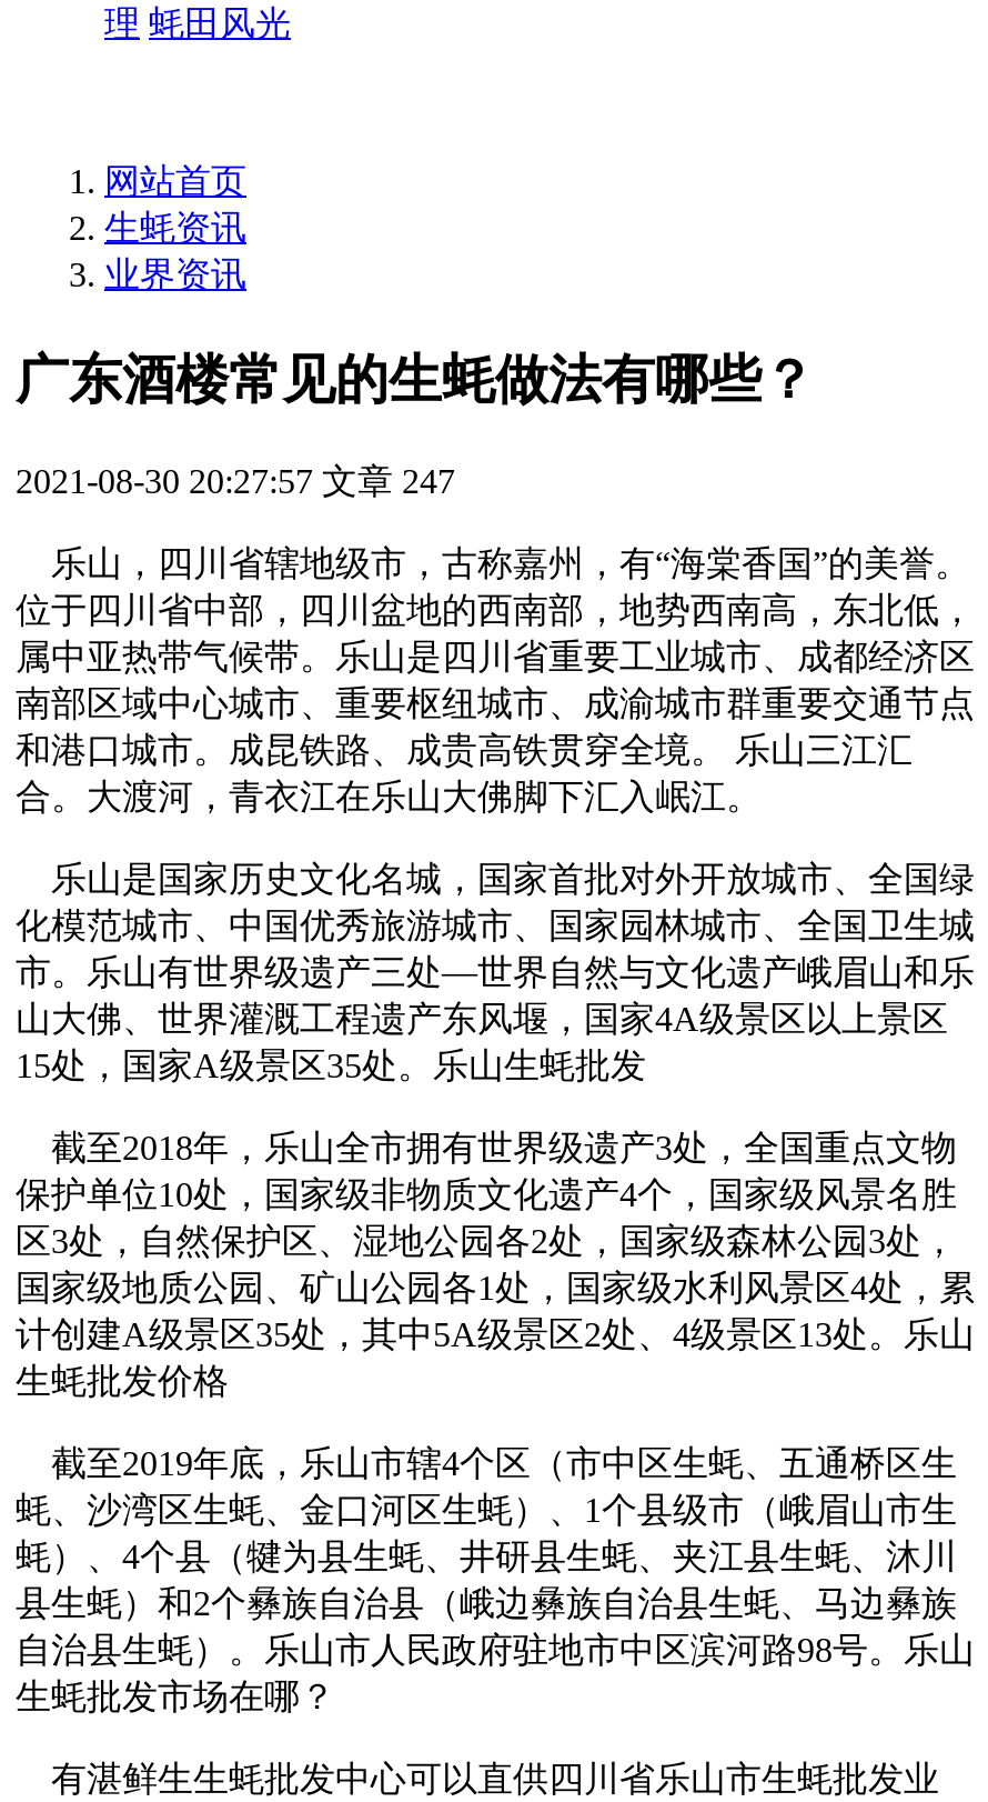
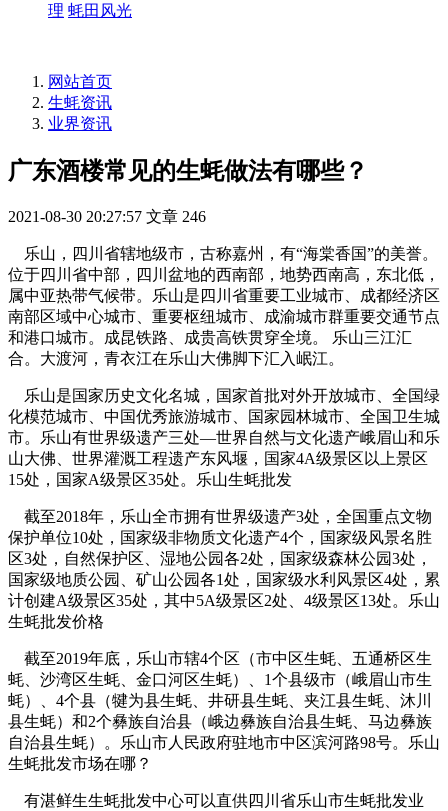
- 2021-08-30 20:27:57 文章 247
+ 2021-08-30 20:27:57 文章 246
